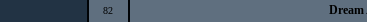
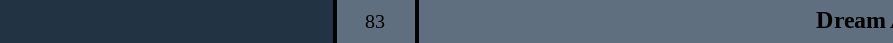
- 82
+ 83
